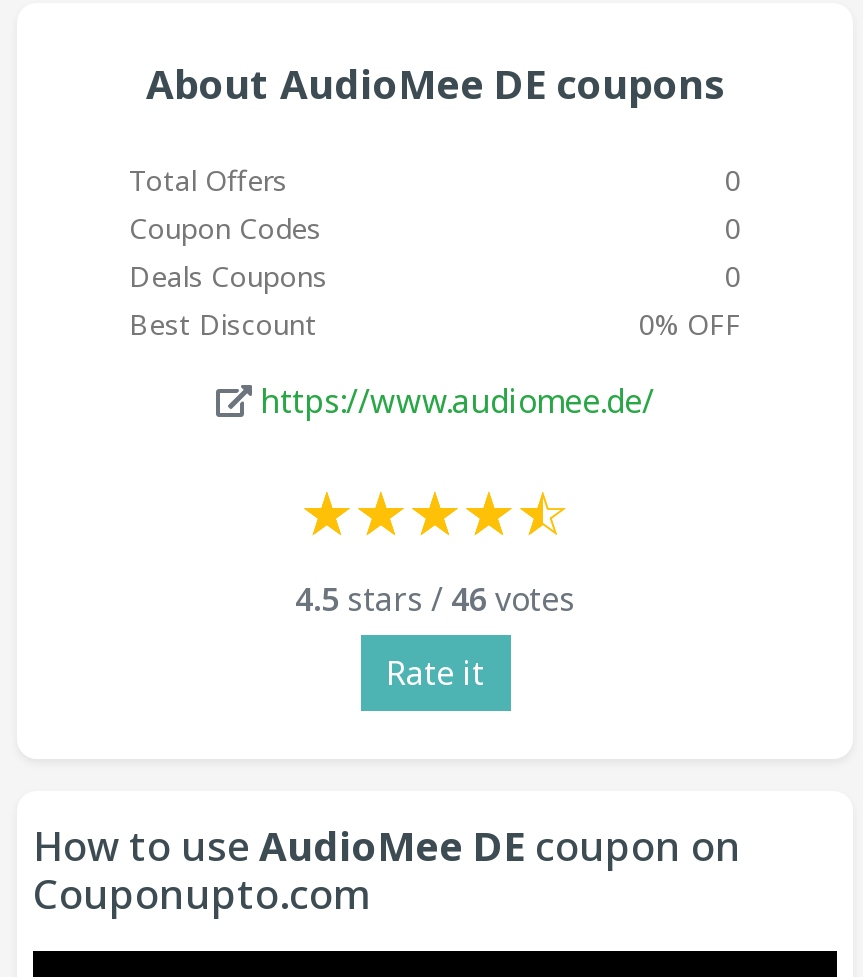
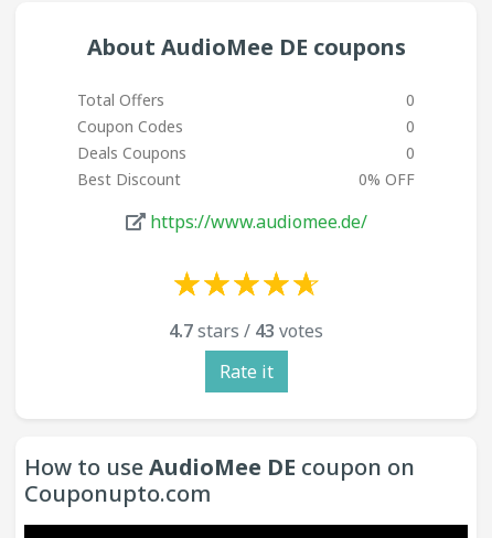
- 4.5 stars / 46 votes
+ 4.7 stars / 43 votes
